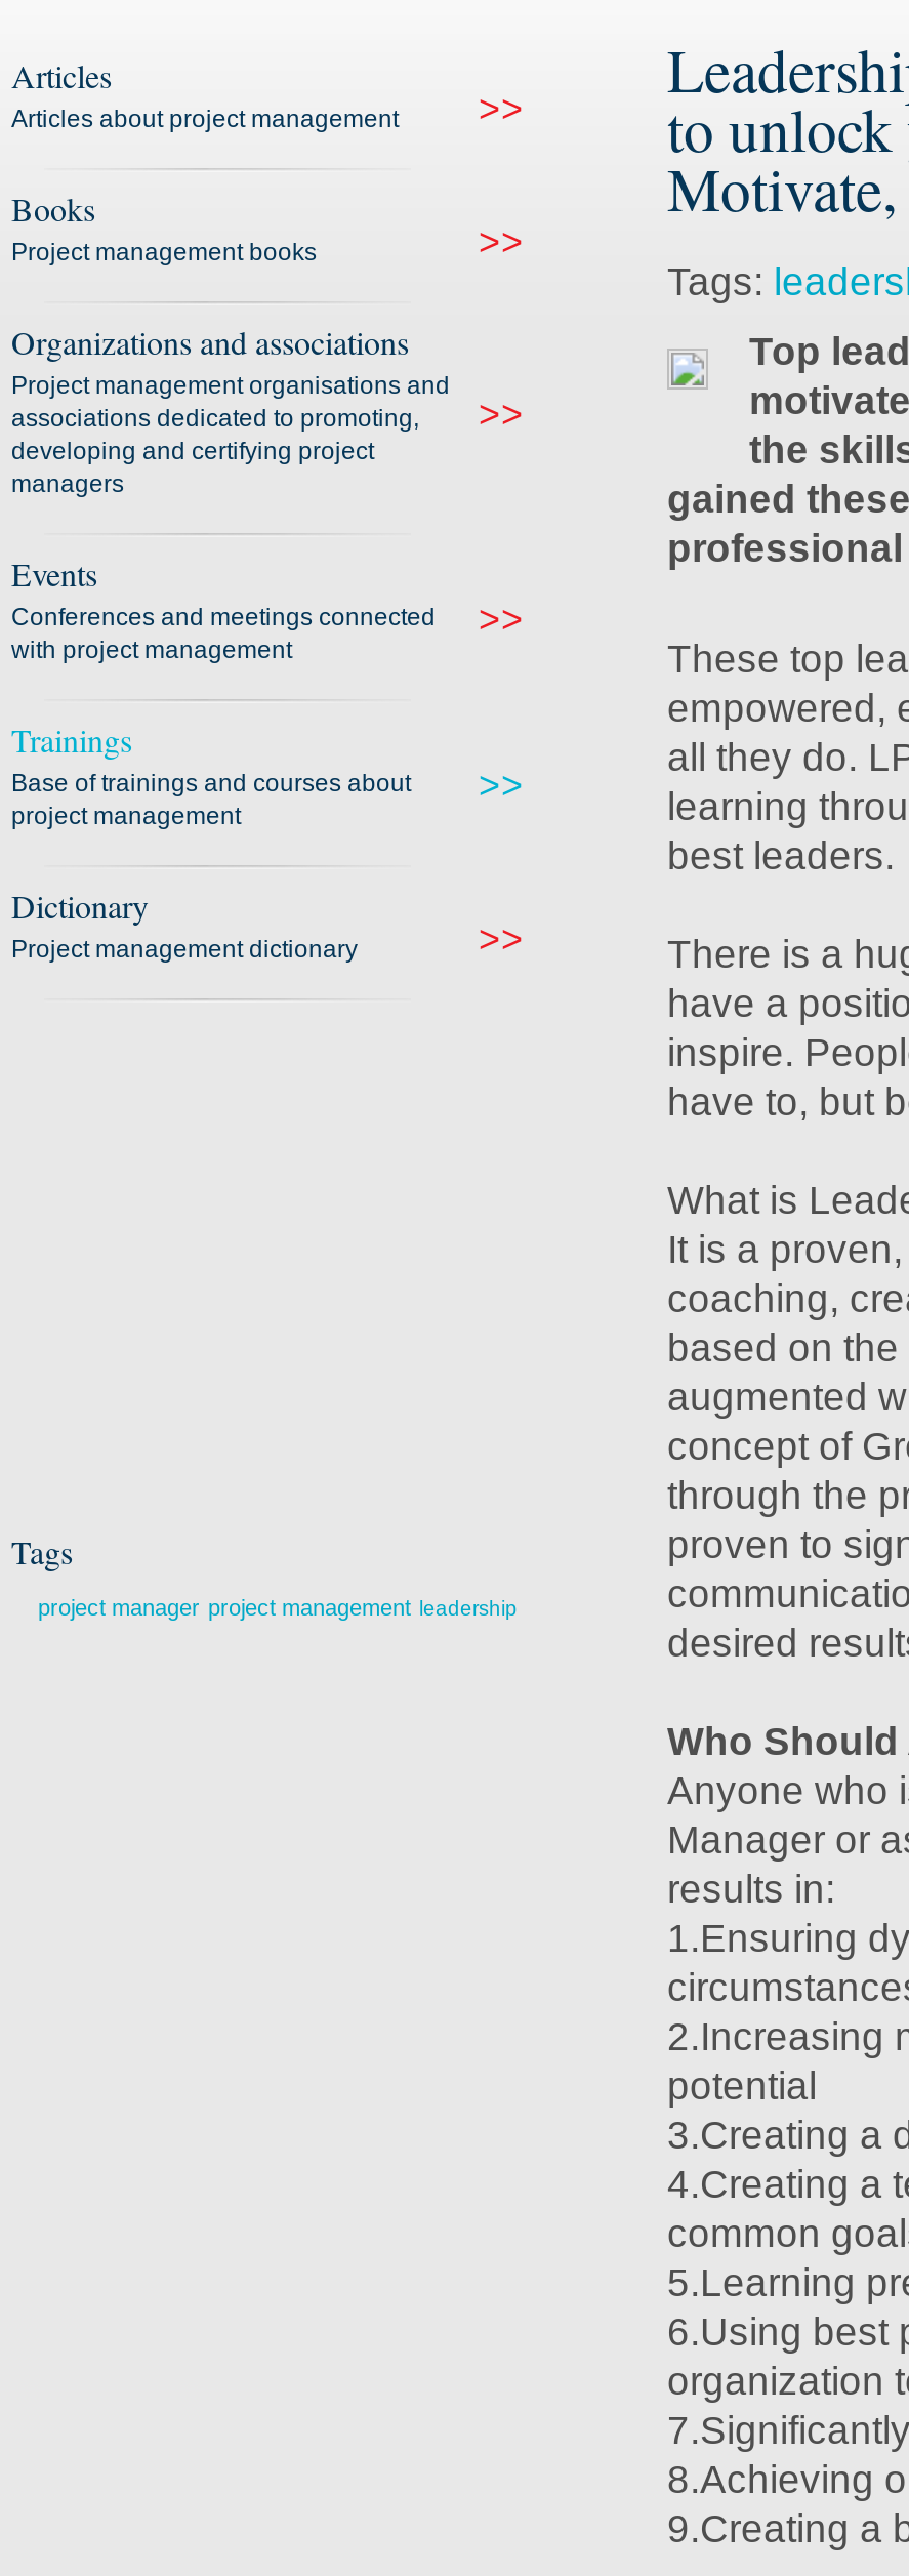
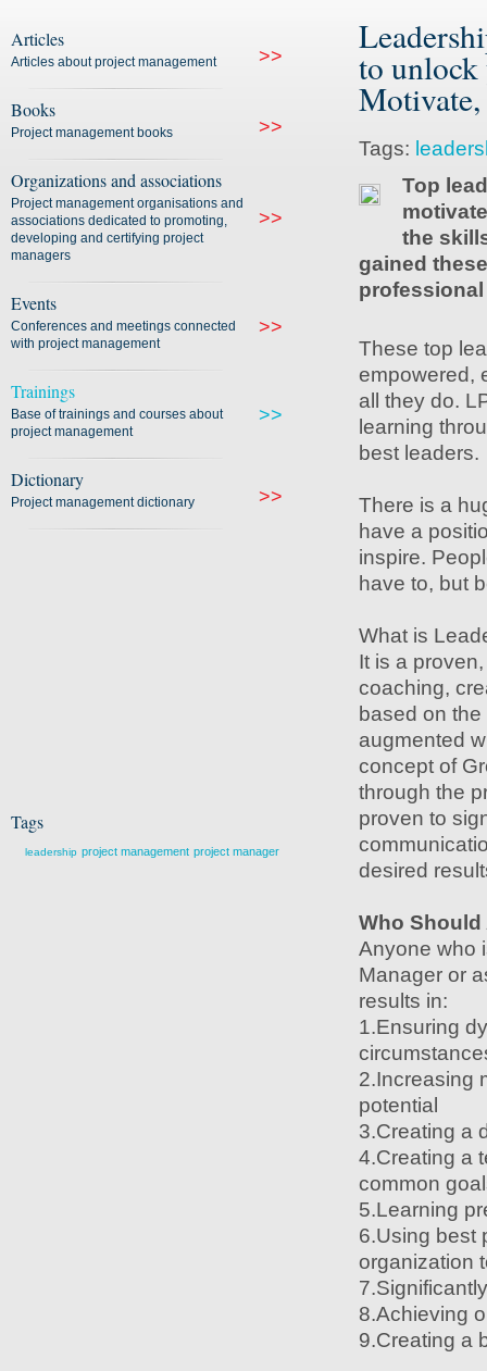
- project manager project management leadership
+ leadership project management project manager
